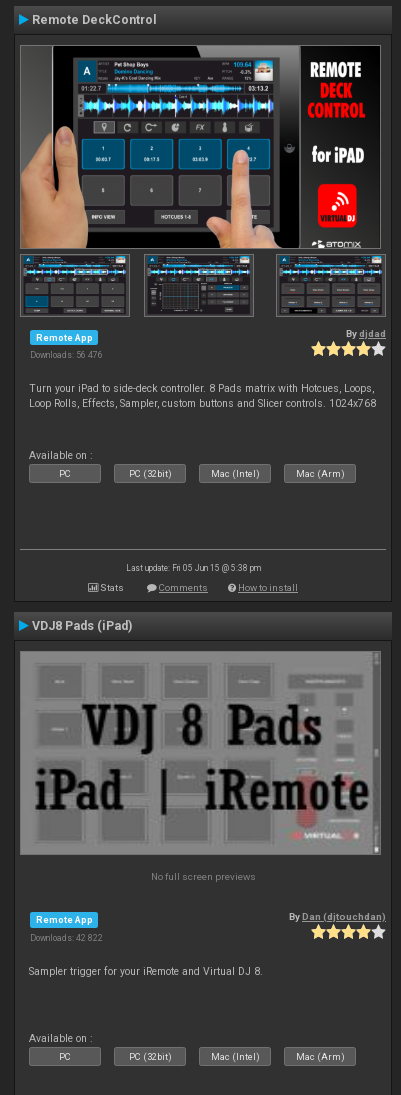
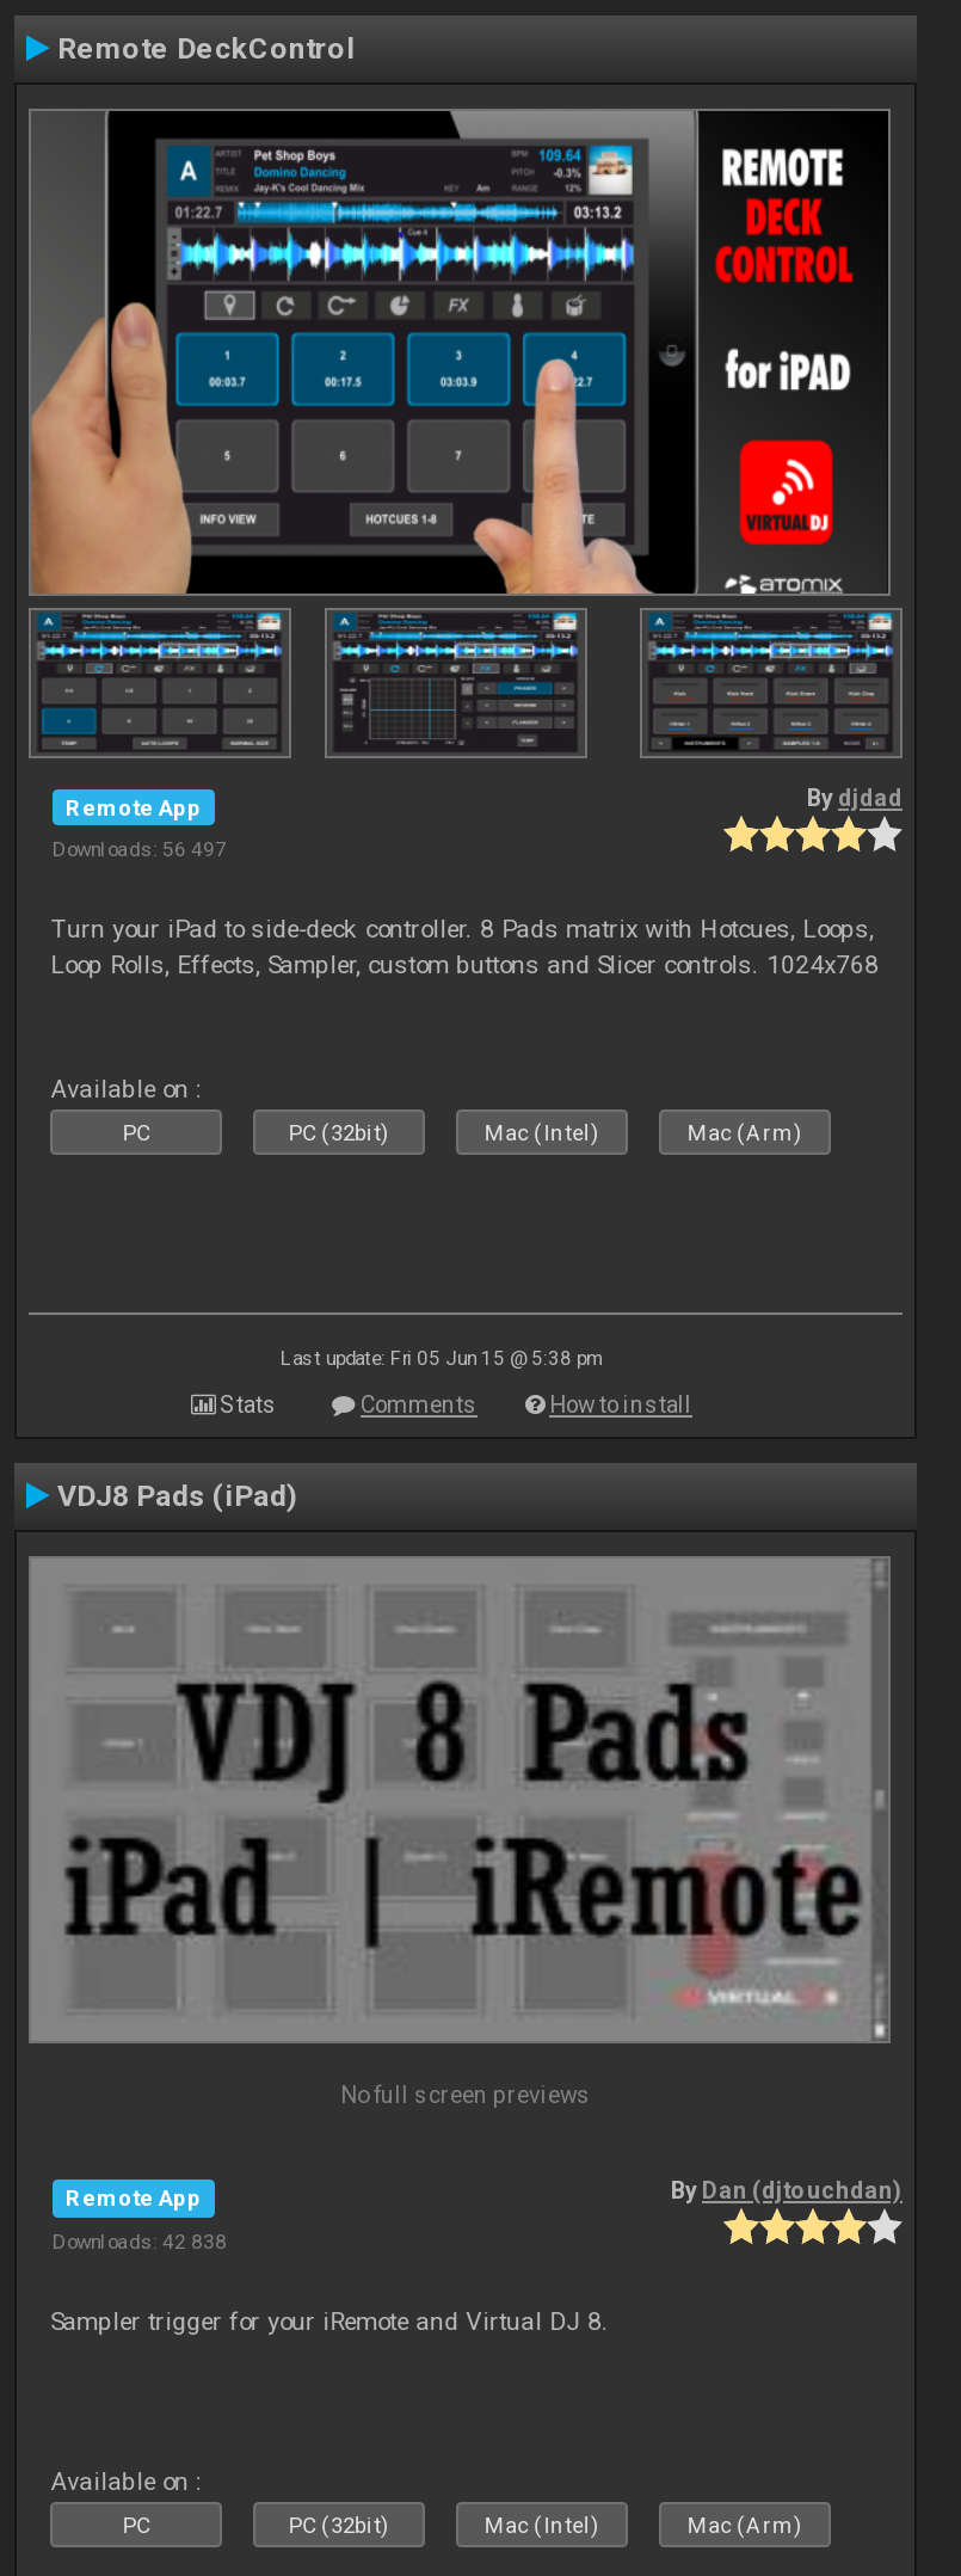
- Downloads: 56 476
+ Downloads: 56 497

- Downloads: 42 822
+ Downloads: 42 838
